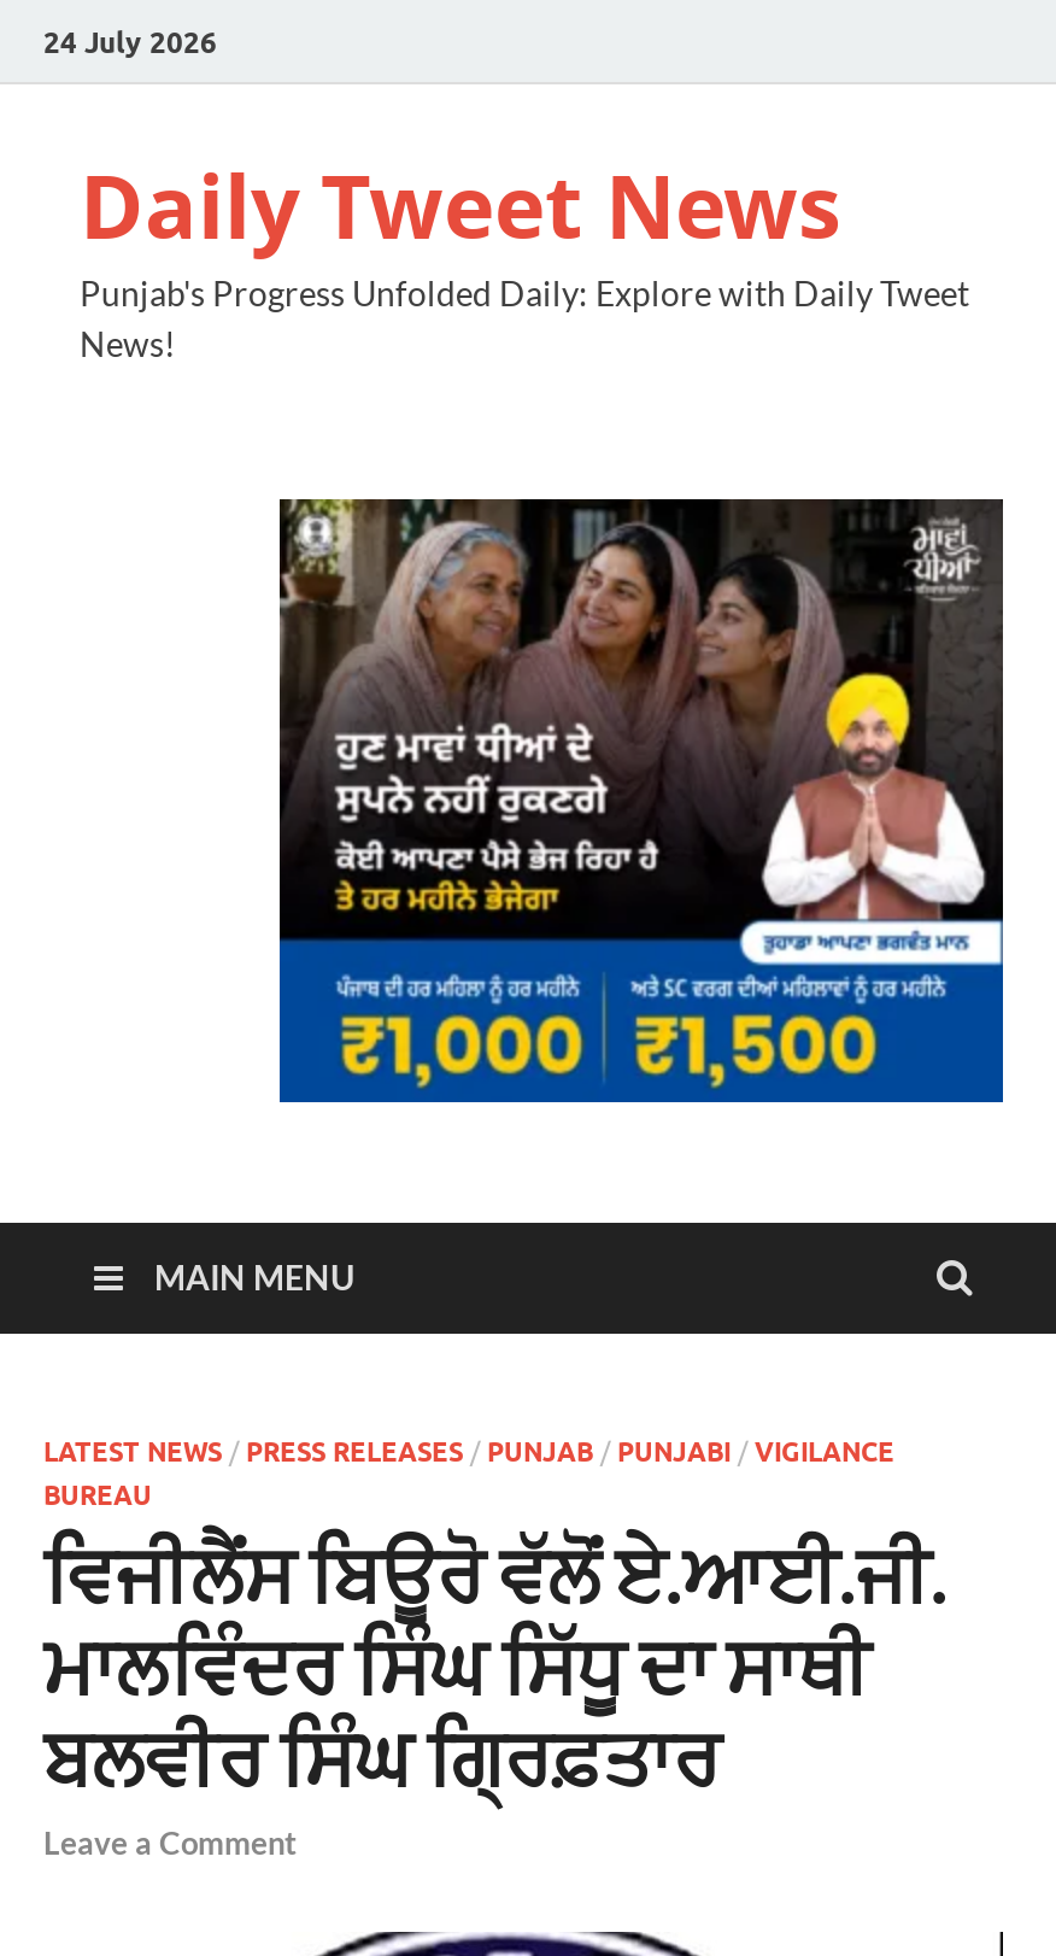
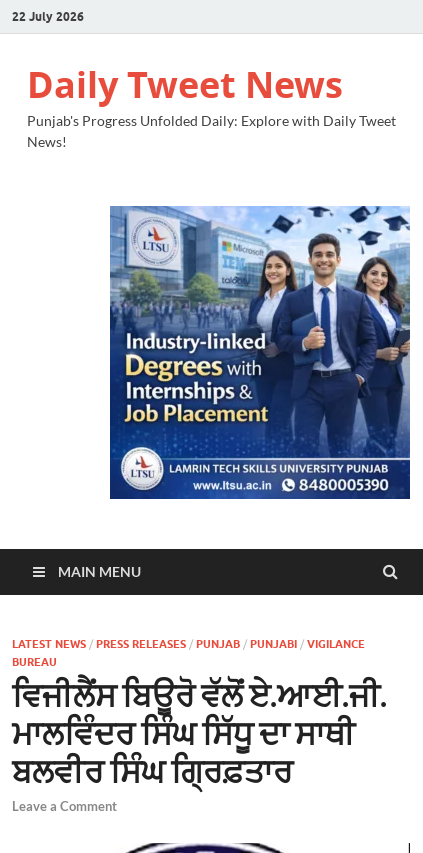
- 24 July 2026
+ 22 July 2026

- [image]
+ [image]
